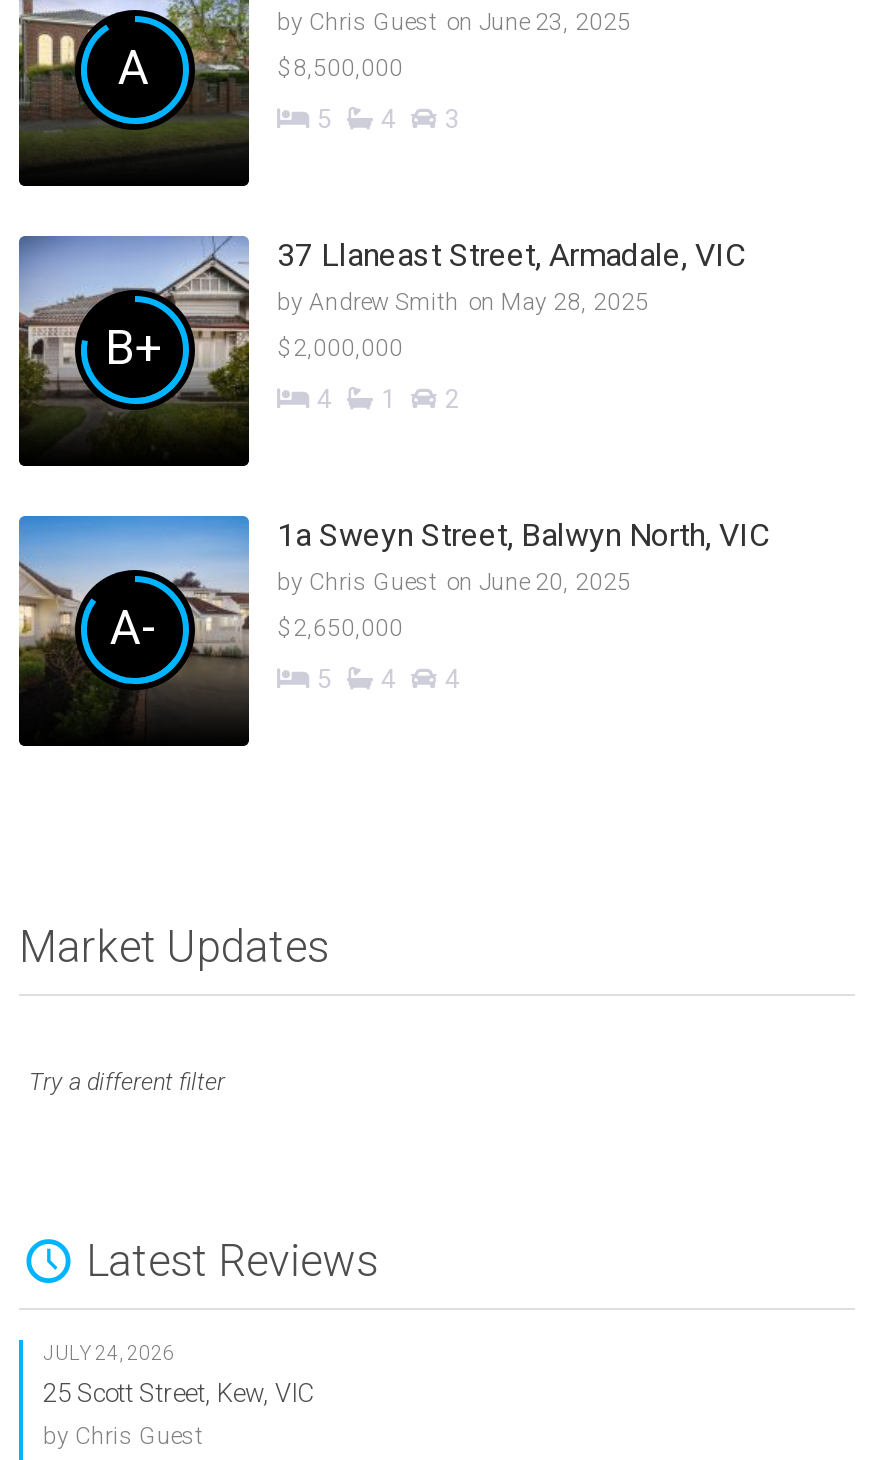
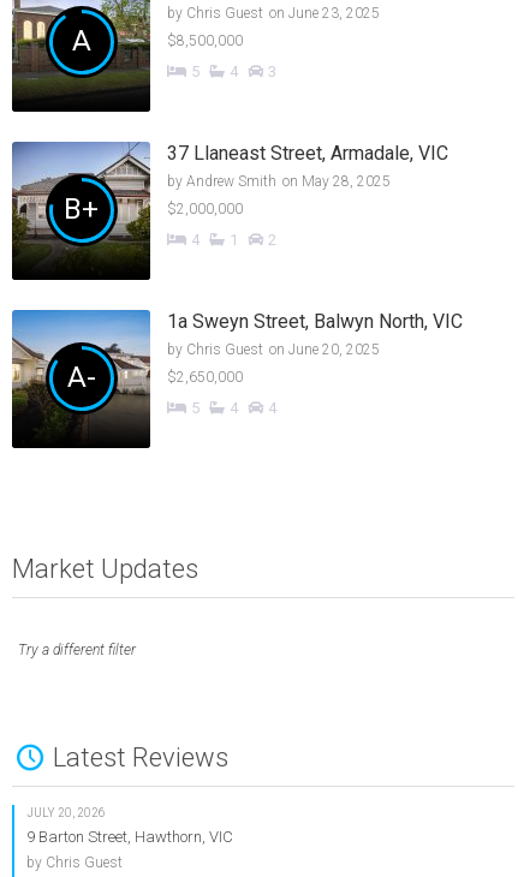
- JULY 24, 2026
+ JULY 20, 2026

- 25 Scott Street, Kew, VIC
+ 9 Barton Street, Hawthorn, VIC
